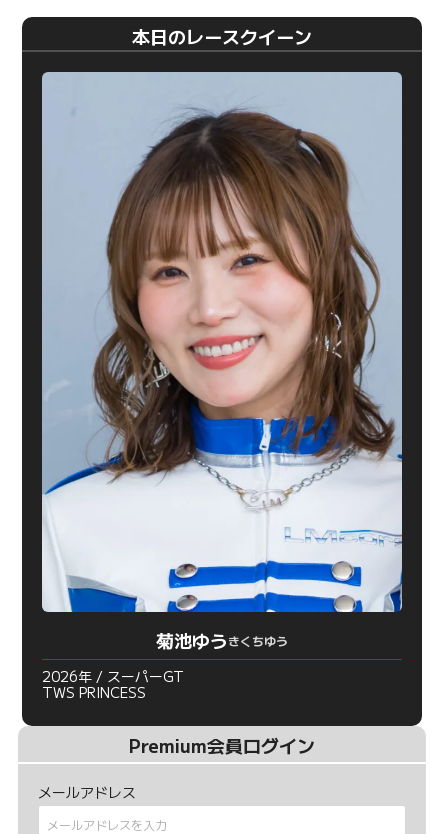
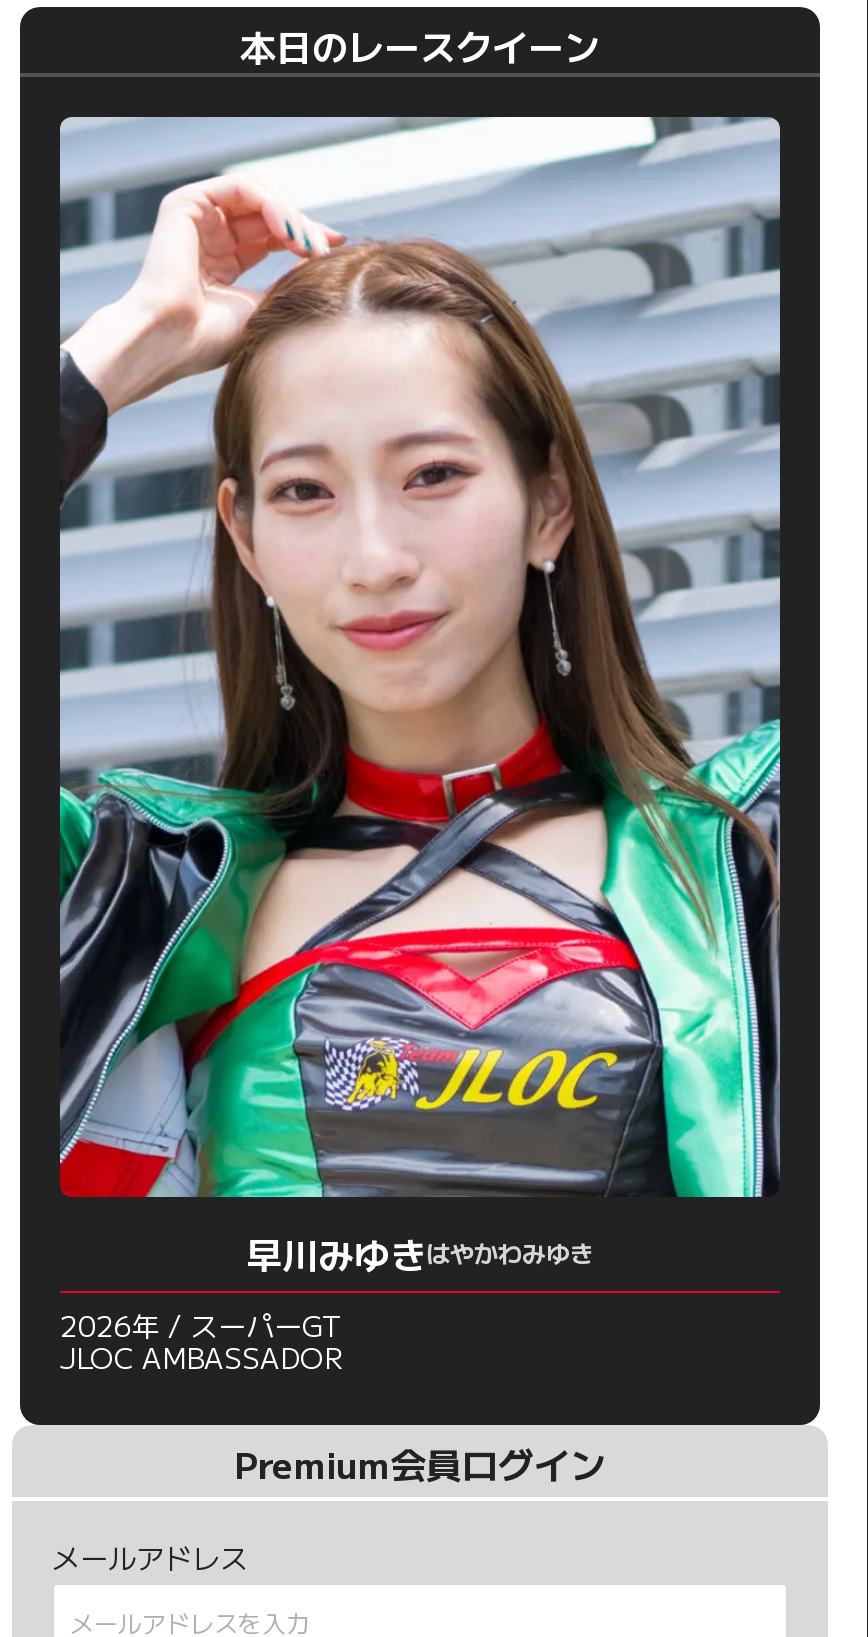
- [image]
- 菊池ゆうきくちゆう
+ [image]
+ 早川みゆきはやかわみゆき

- TWS PRINCESS
+ JLOC AMBASSADOR
